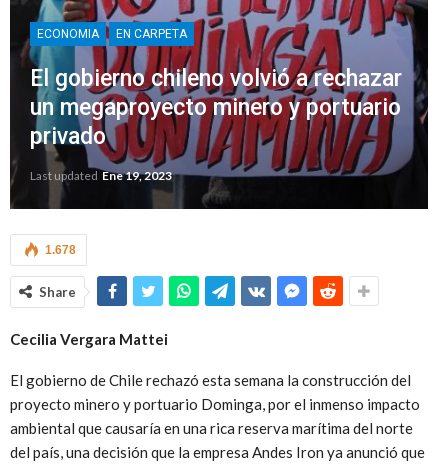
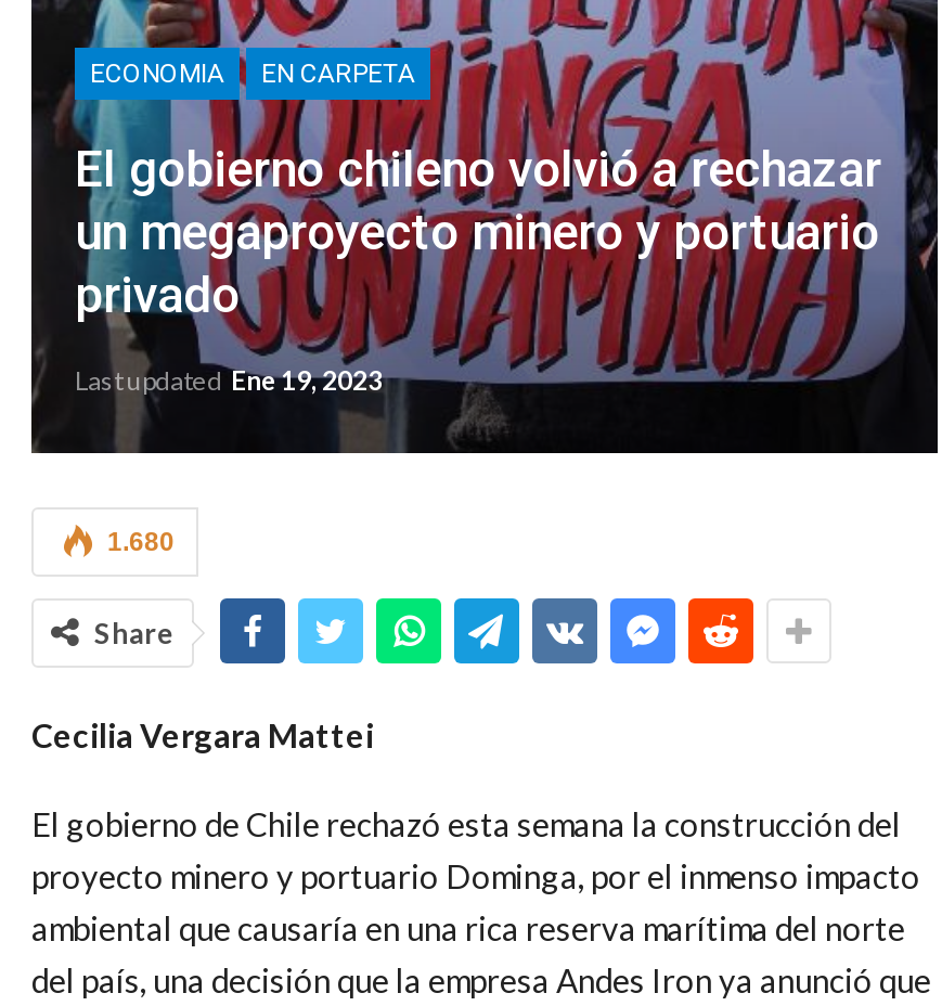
- 1.678
+ 1.680
